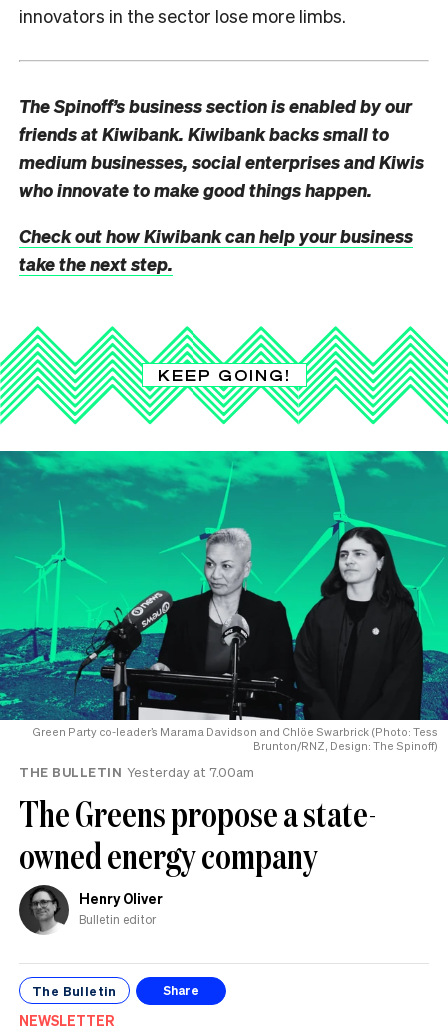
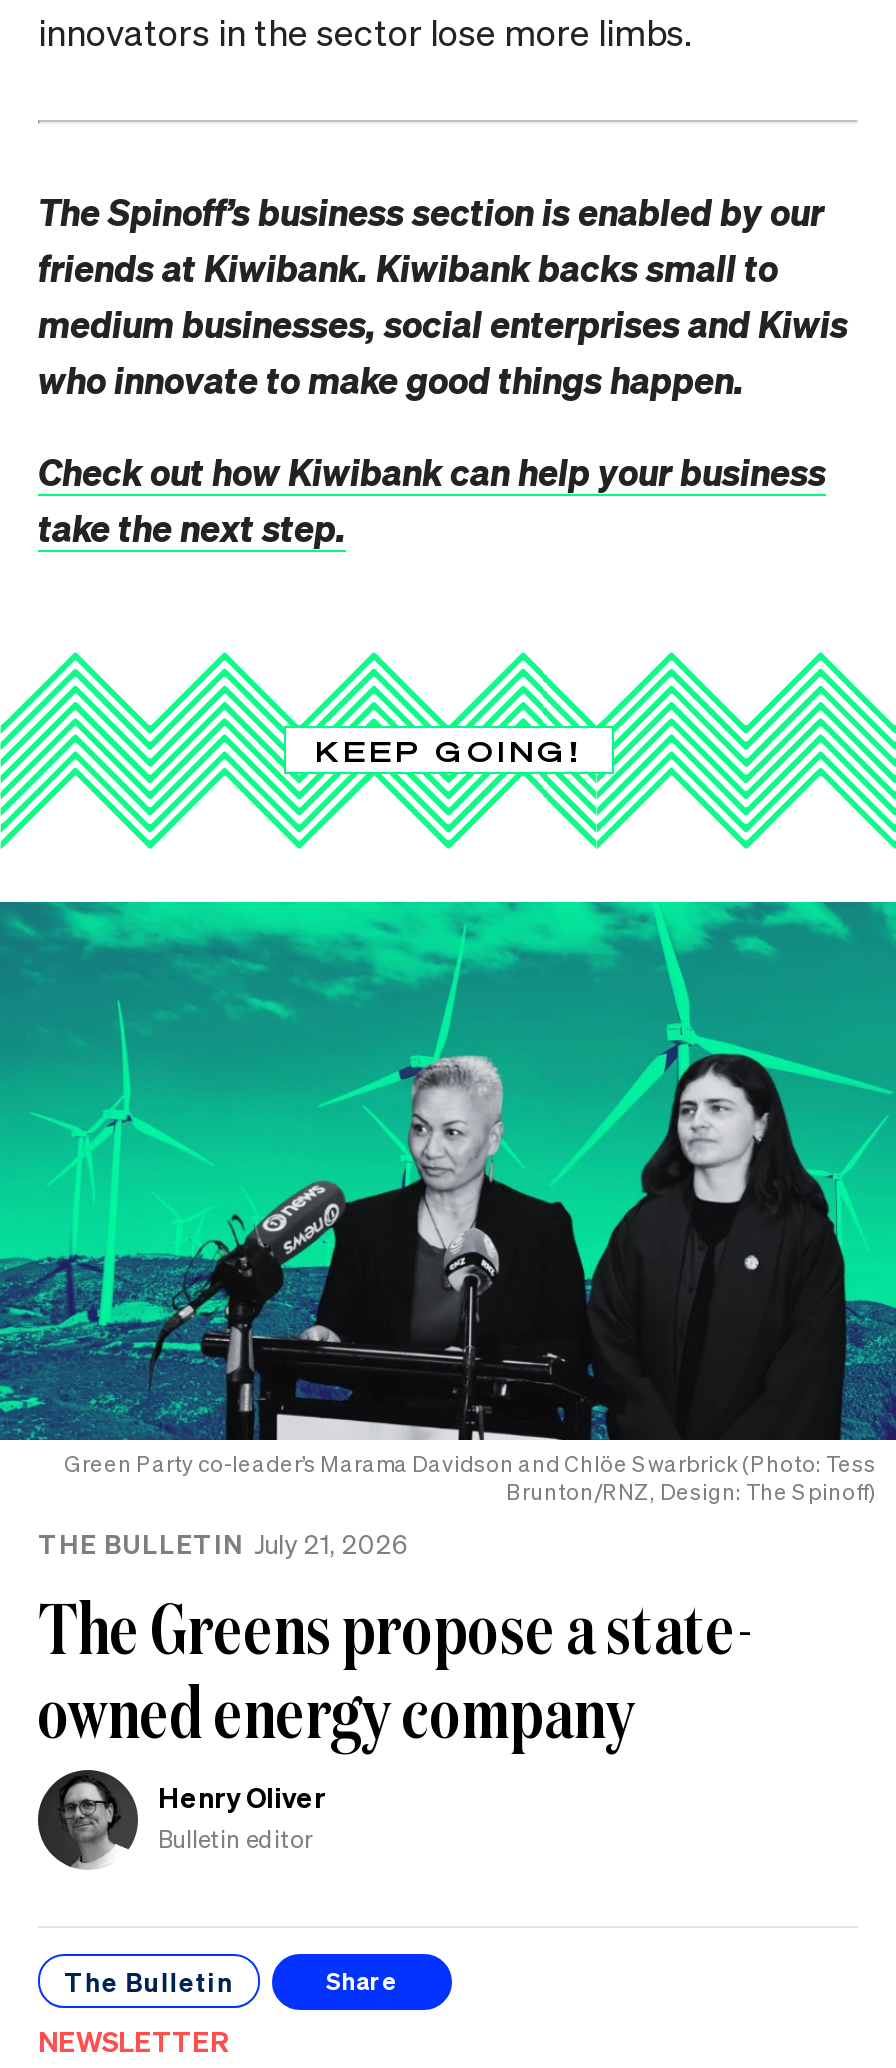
- THE BULLETIN Yesterday at 7.00am
+ THE BULLETIN July 21, 2026
